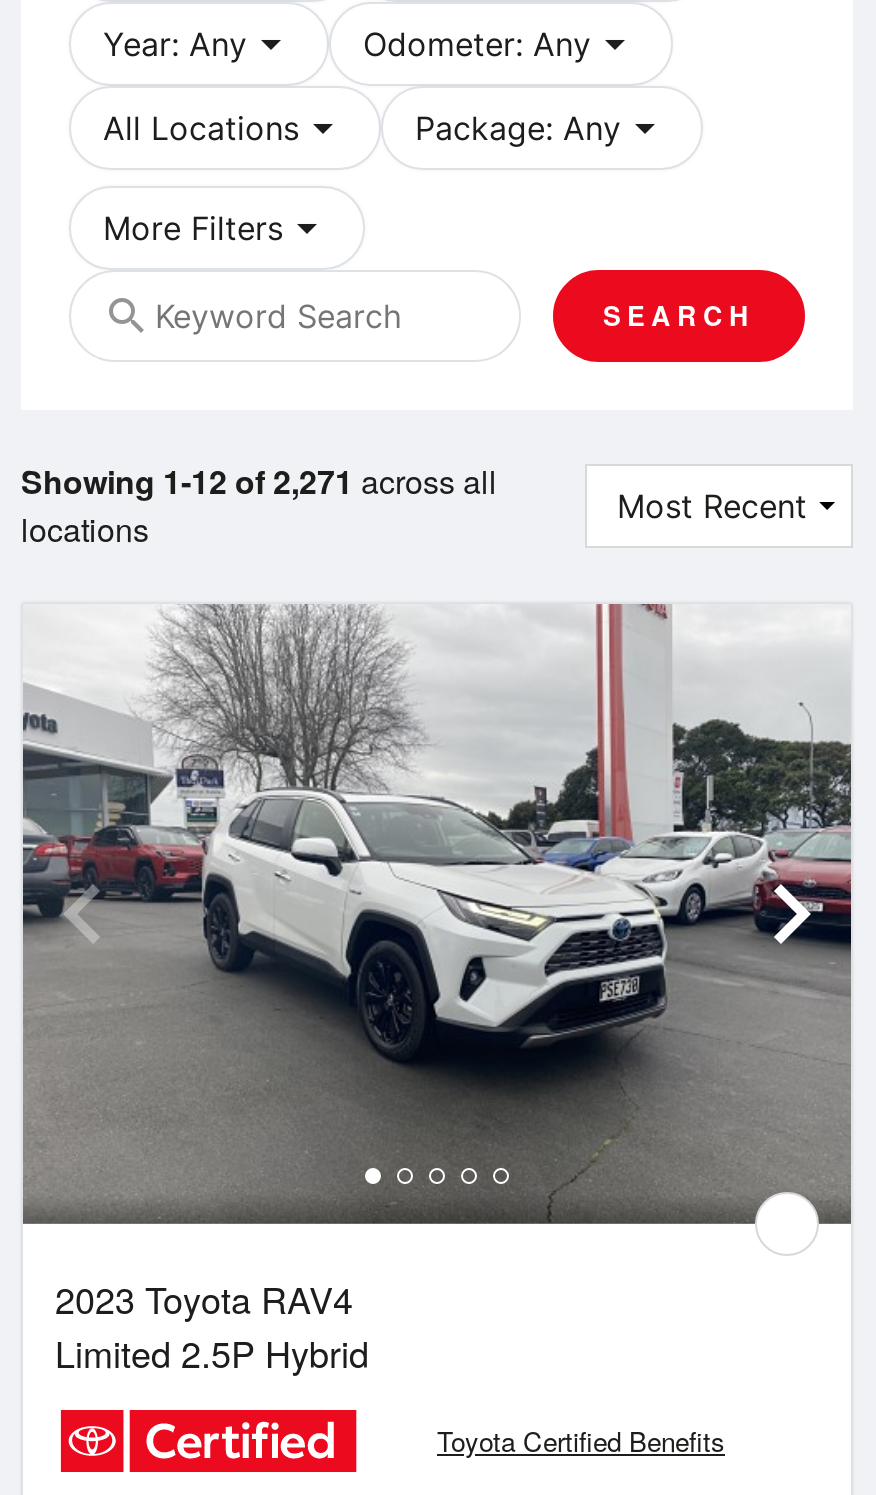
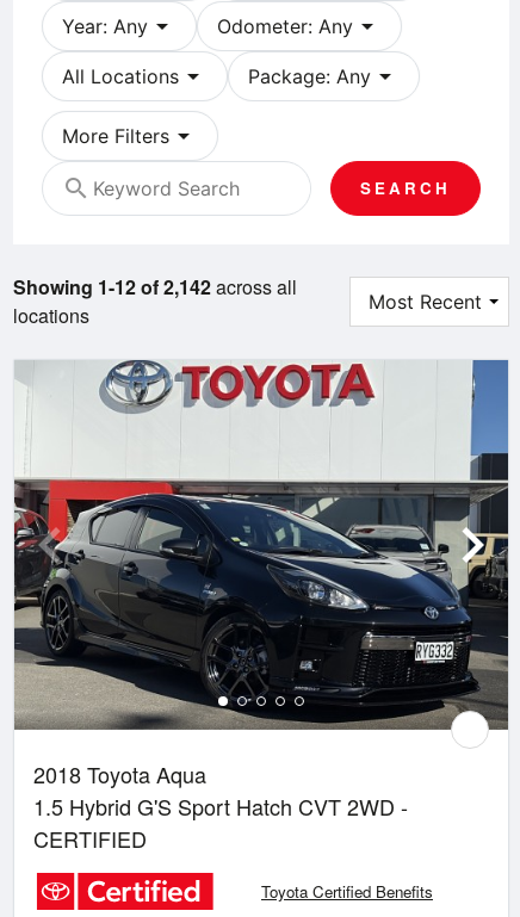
- Showing 1-12 of 2,271 across all
+ Showing 1-12 of 2,142 across all

- [image]
- 2023 Toyota RAV4
- Limited 2.5P Hybrid
+ [image]
+ 2018 Toyota Aqua
+ 1.5 Hybrid G'S Sport Hatch CVT 2WD -
+ CERTIFIED
